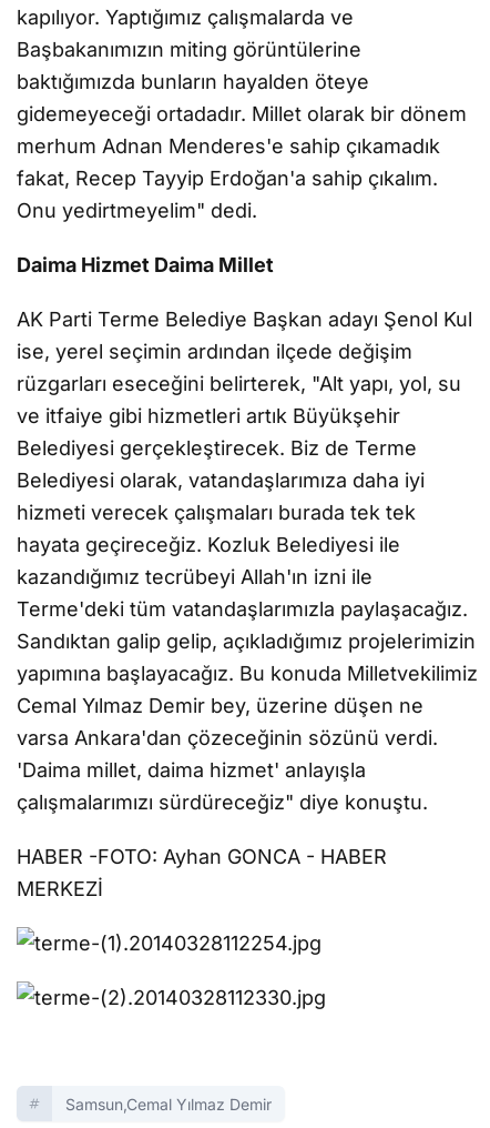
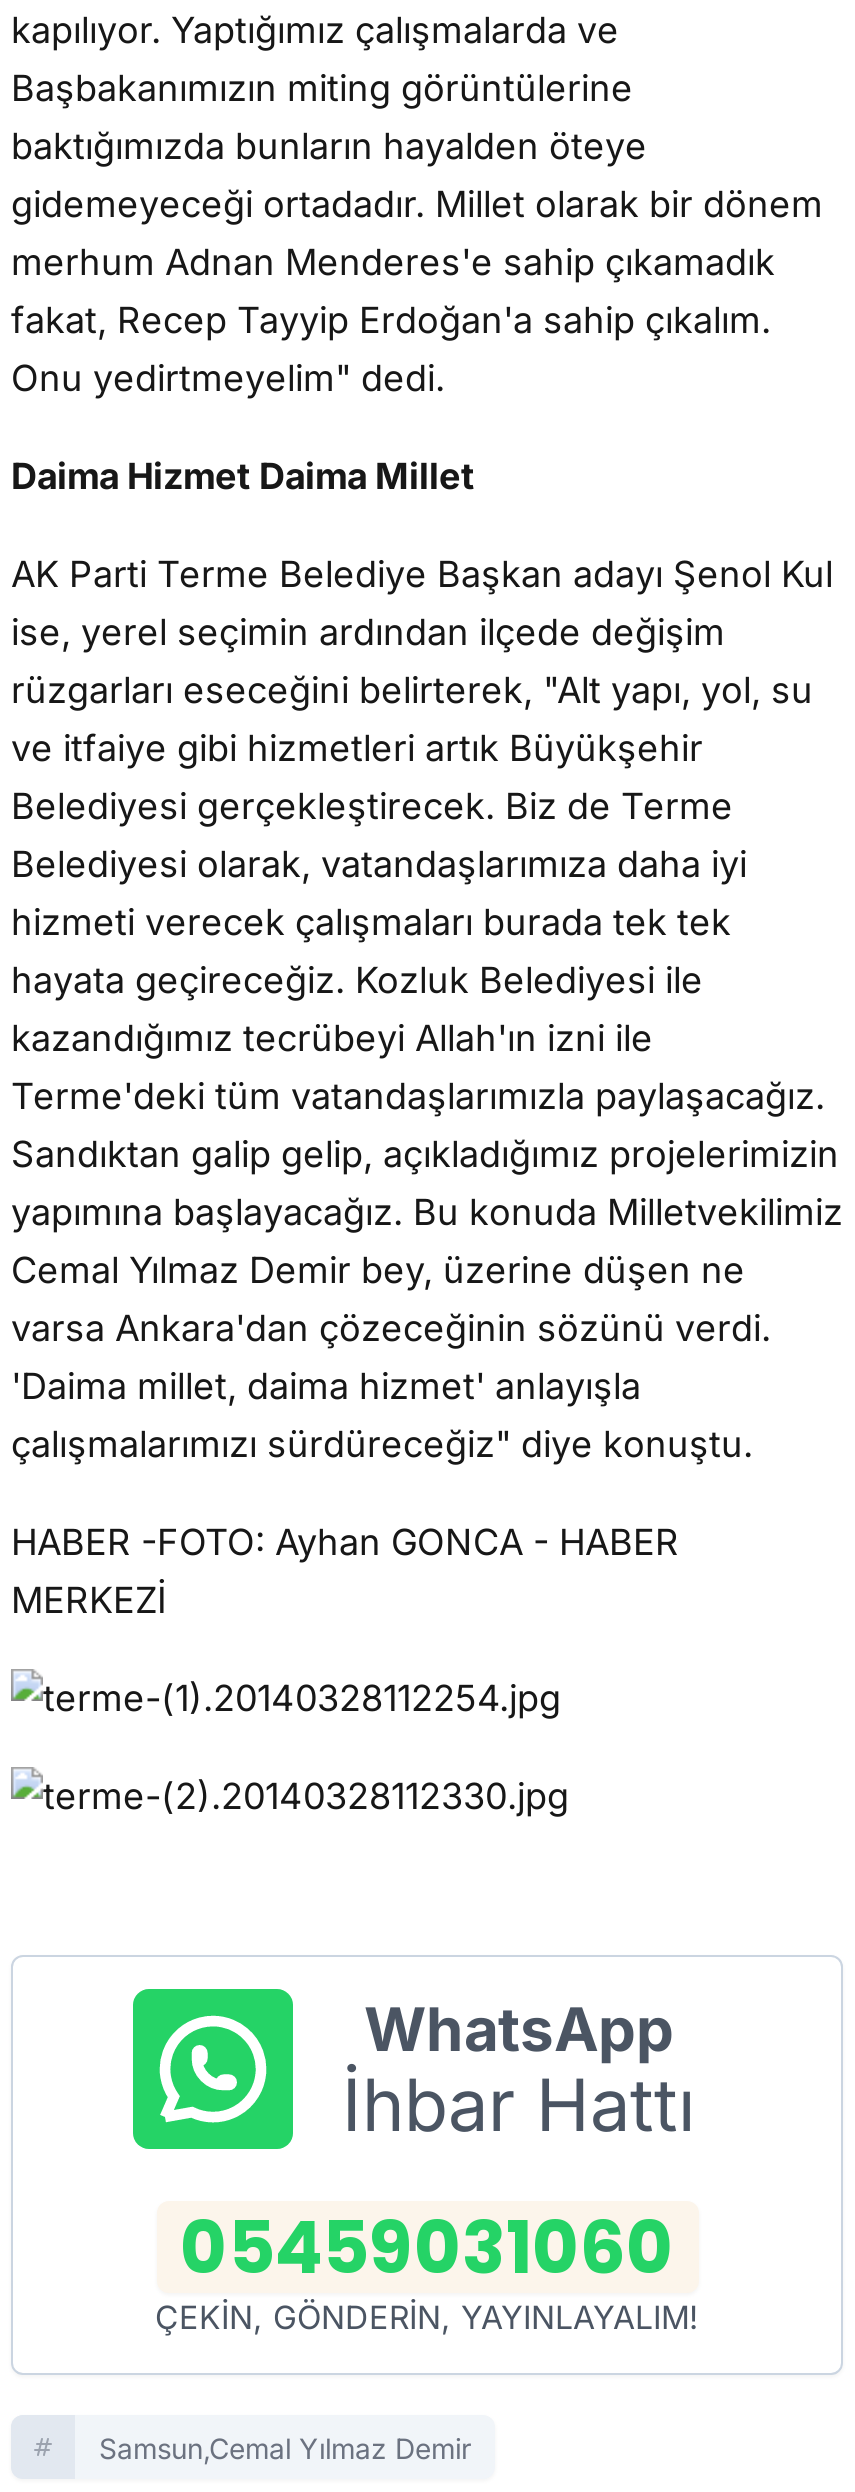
+ [image]
+ WhatsApp
+ İhbar Hattı
+ 05459031060
+ ÇEKİN, GÖNDERİN, YAYINLAYALIM!
